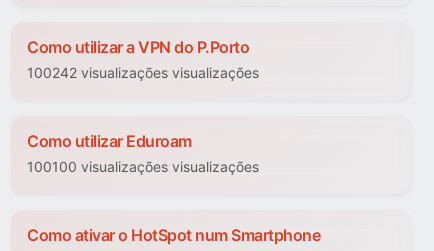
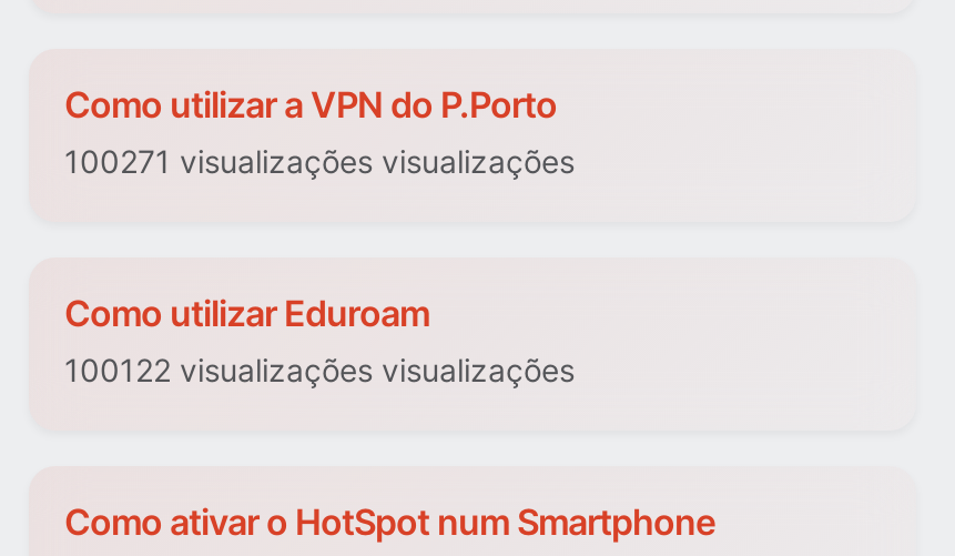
- 100242 visualizações visualizações
+ 100271 visualizações visualizações

- 100100 visualizações visualizações
+ 100122 visualizações visualizações
